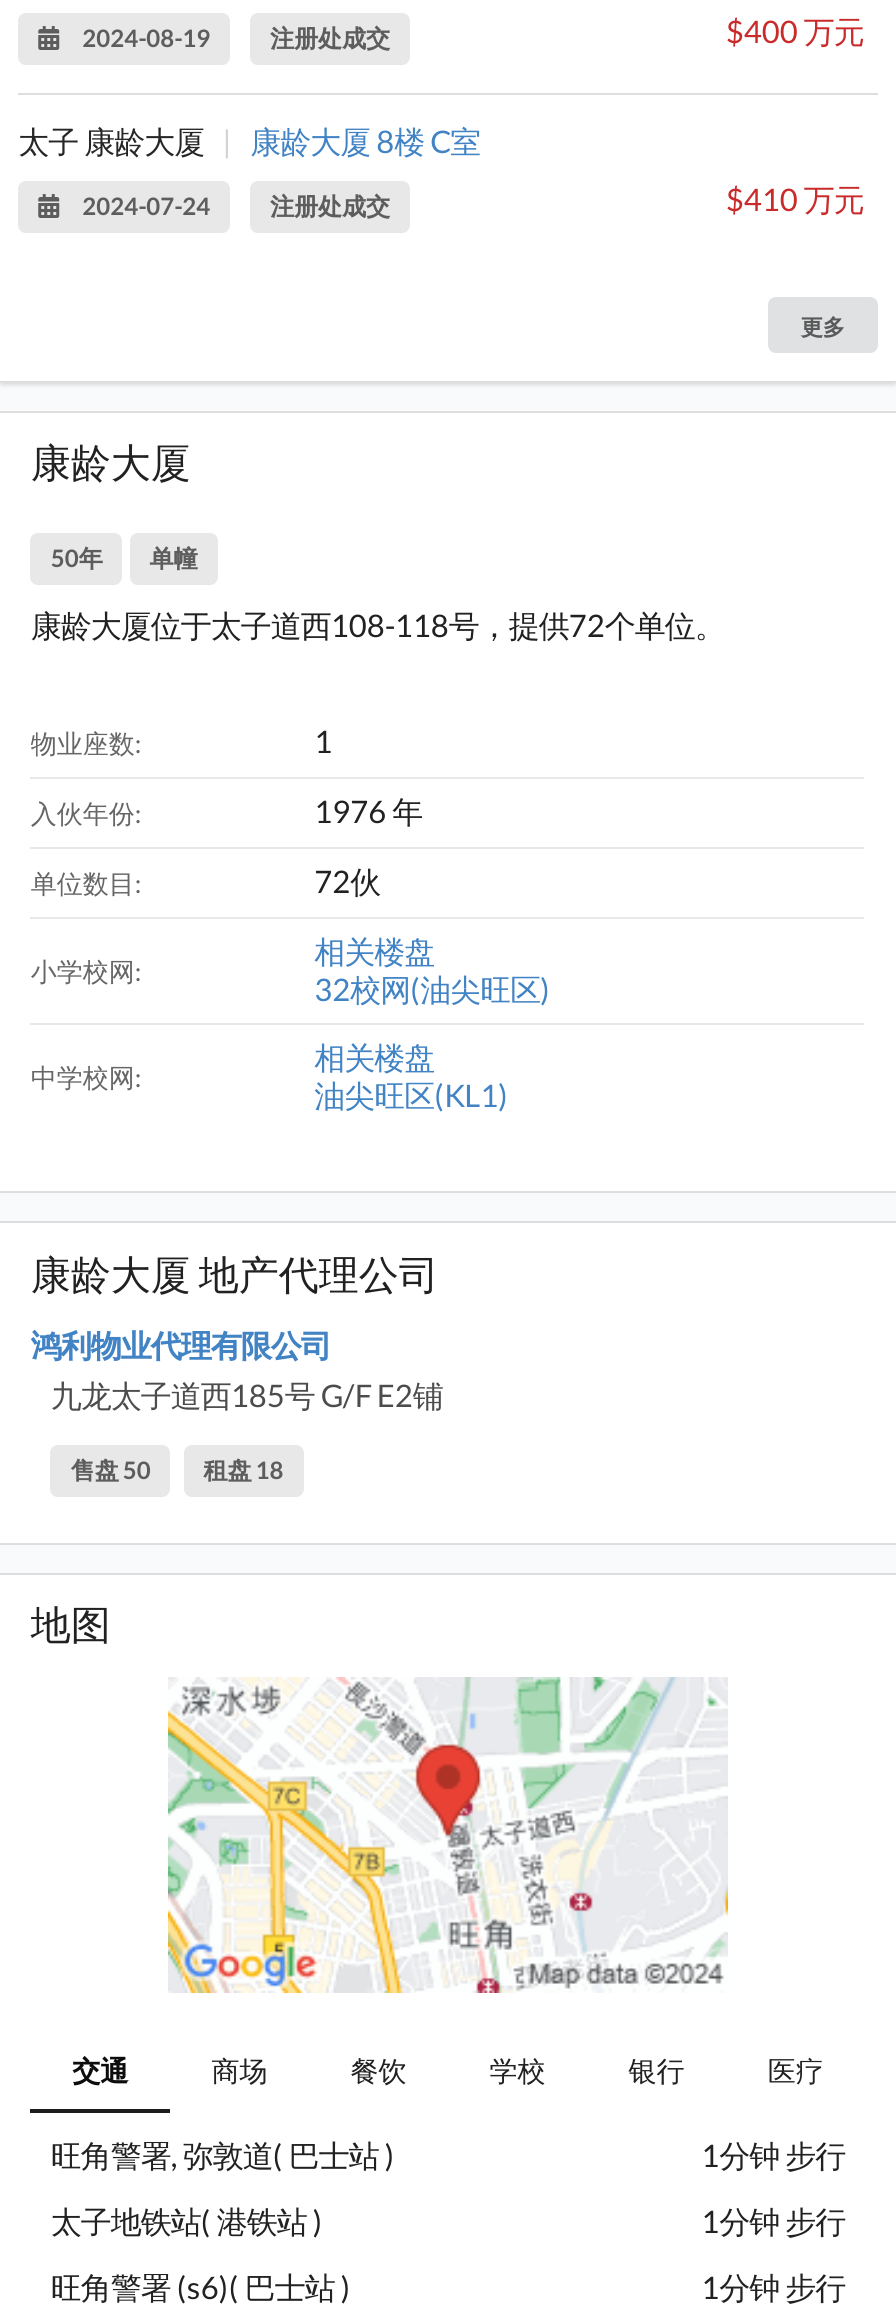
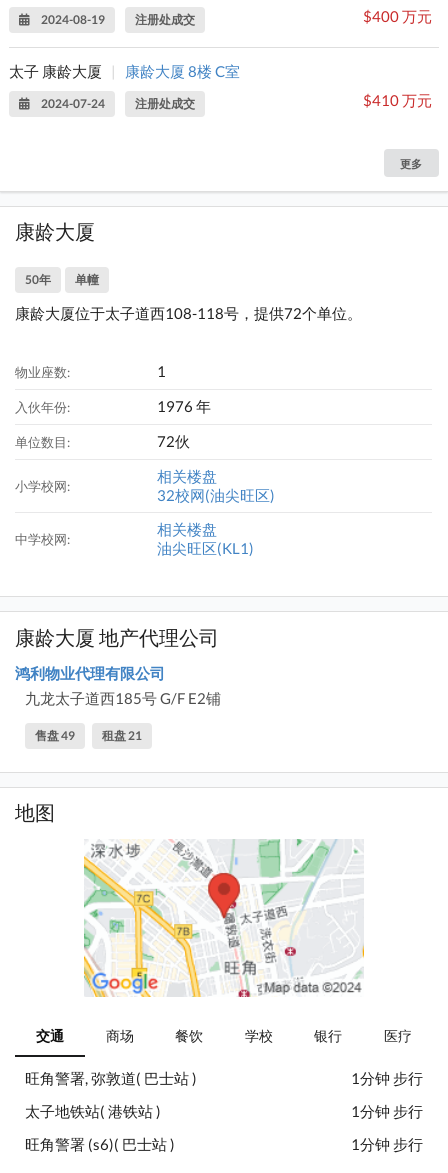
- 售盘 50
+ 售盘 49

- 租盘 18
+ 租盘 21
